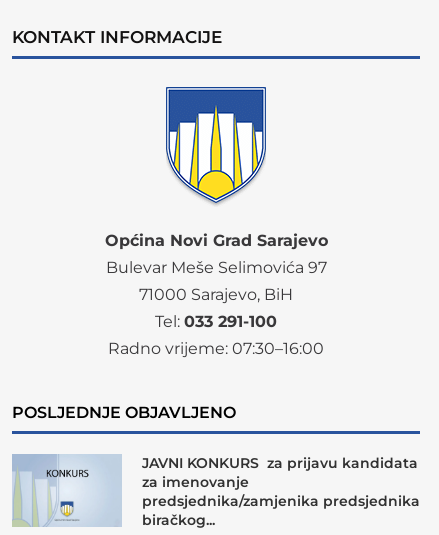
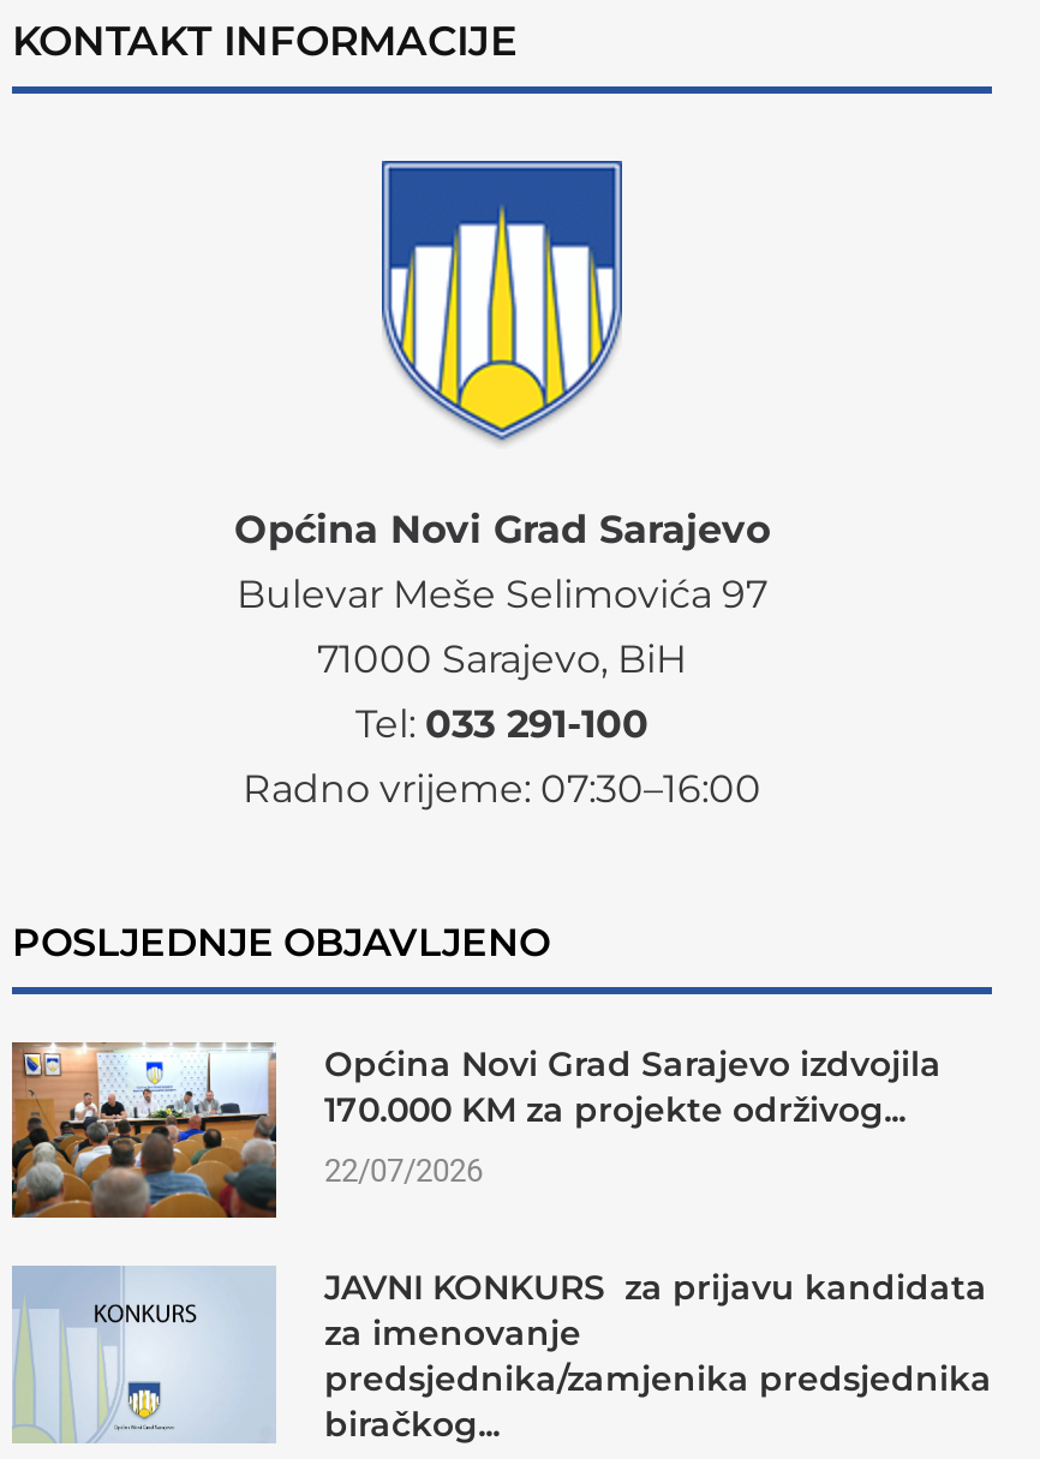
+ [image]
+ Općina Novi Grad Sarajevo izdvojila
+ 170.000 KM za projekte održivog...
+ 22/07/2026
